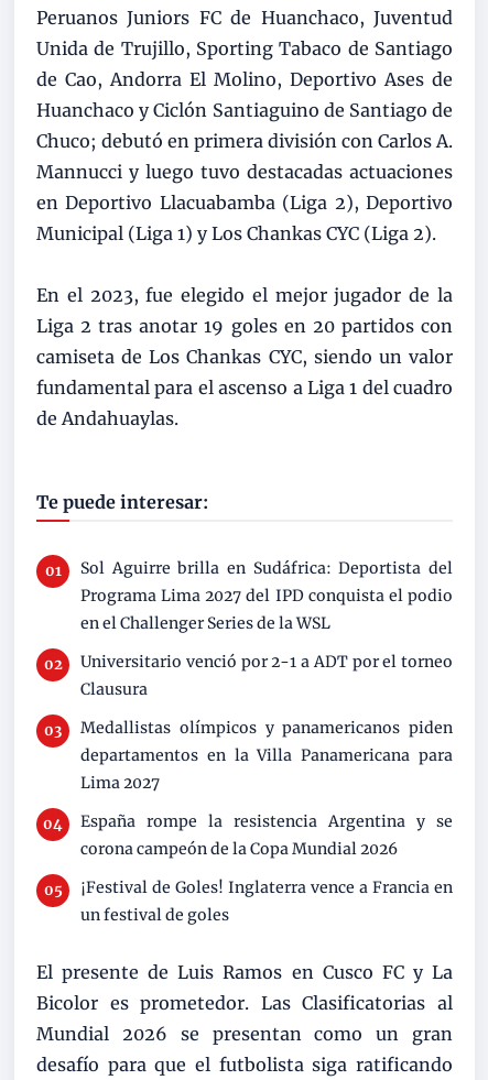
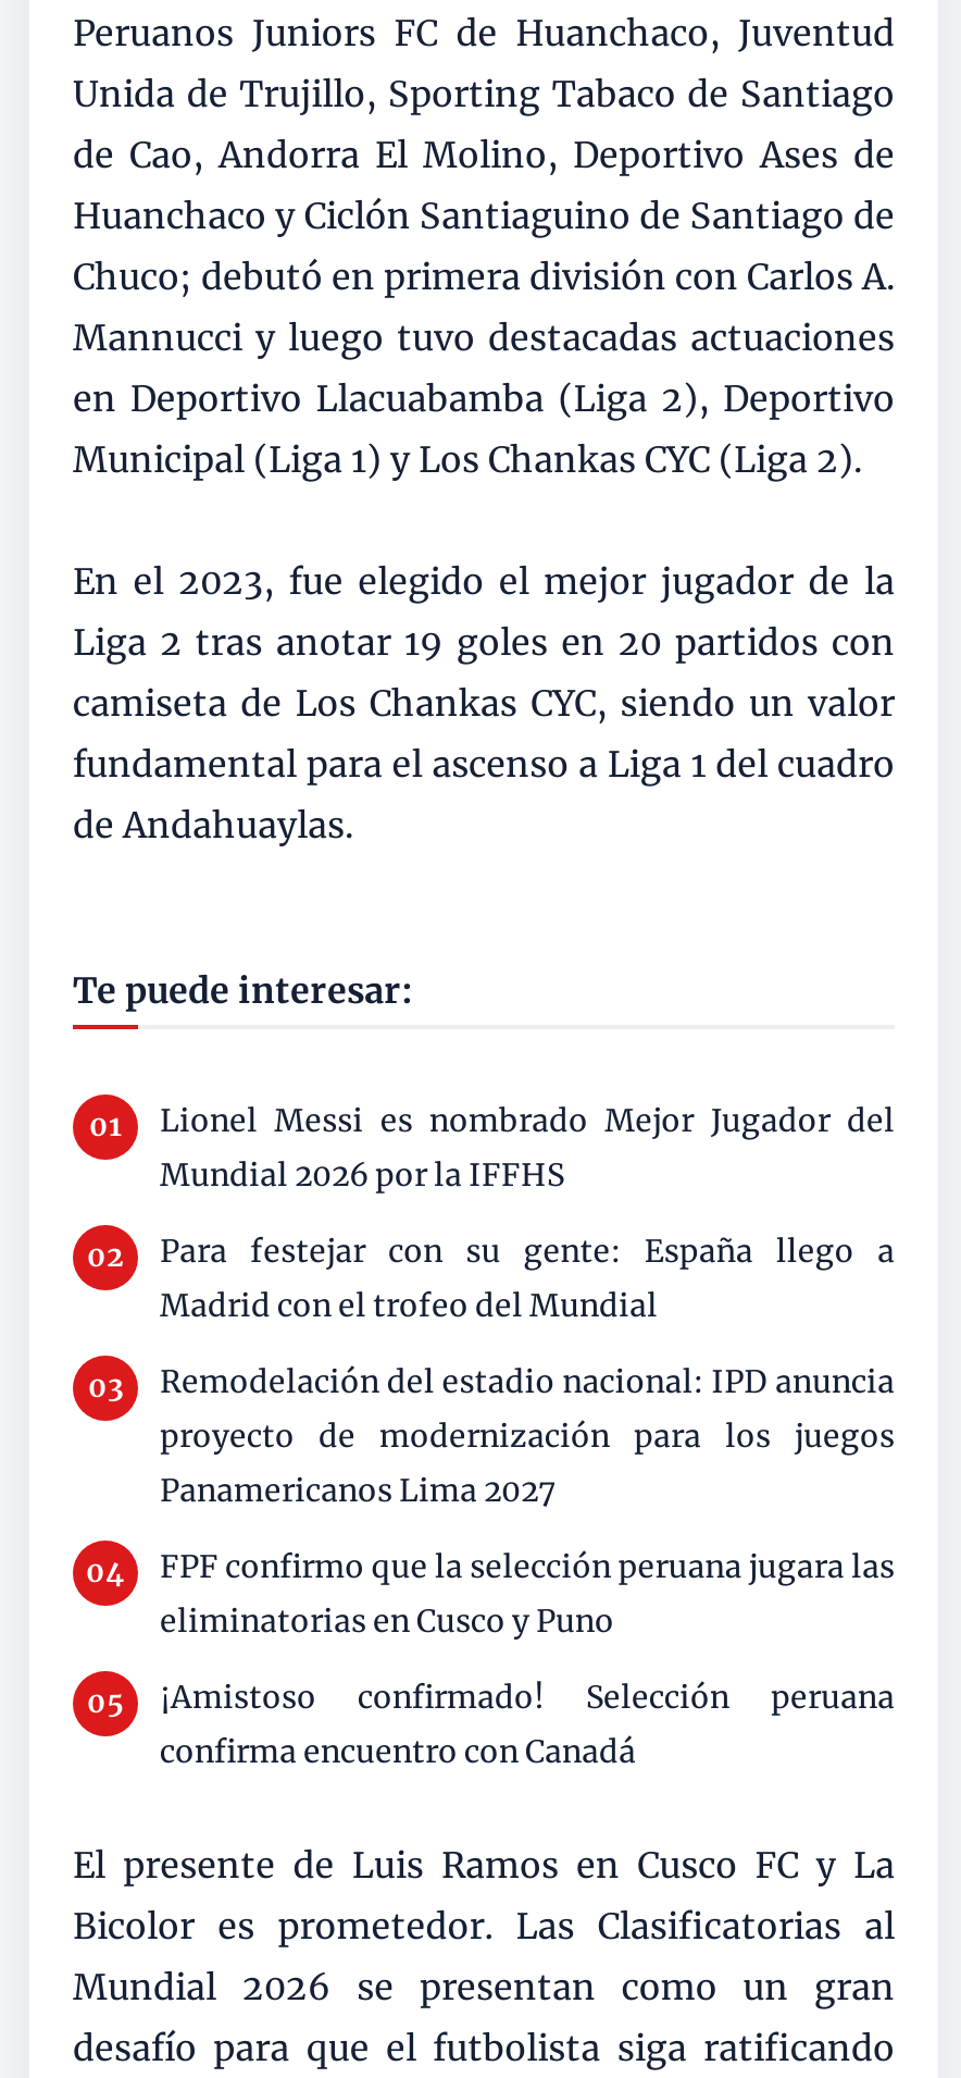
- Sol Aguirre brilla en Sudáfrica: Deportista del
- Programa Lima 2027 del IPD conquista el podio
- en el Challenger Series de la WSL
+ Lionel Messi es nombrado Mejor Jugador del
+ Mundial 2026 por la IFFHS

- Universitario venció por 2-1 a ADT por el torneo
- Clausura
+ Para festejar con su gente: España llego a
+ Madrid con el trofeo del Mundial

- Medallistas olímpicos y panamericanos piden
- departamentos en la Villa Panamericana para
- Lima 2027
+ Remodelación del estadio nacional: IPD anuncia
+ proyecto de modernización para los juegos
+ Panamericanos Lima 2027

- España rompe la resistencia Argentina y se
- corona campeón de la Copa Mundial 2026
+ FPF confirmo que la selección peruana jugara las
+ eliminatorias en Cusco y Puno

- ¡Festival de Goles! Inglaterra vence a Francia en
- un festival de goles
+ ¡Amistoso confirmado! Selección peruana
+ confirma encuentro con Canadá
